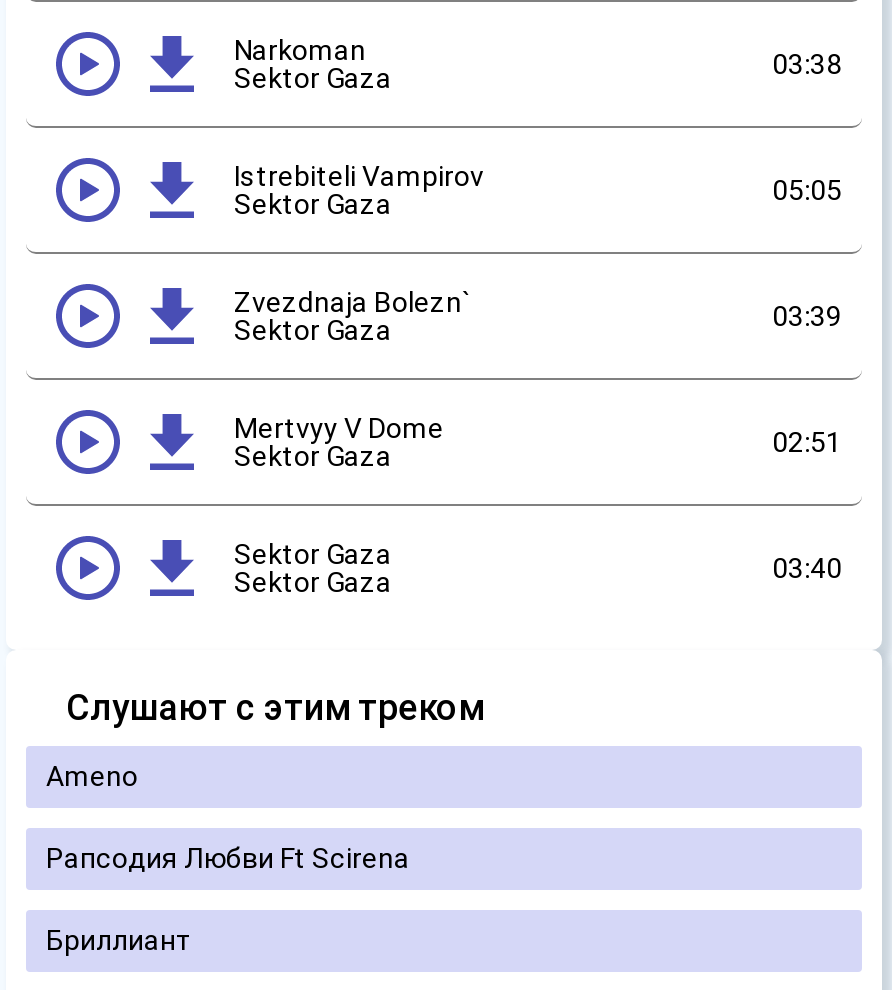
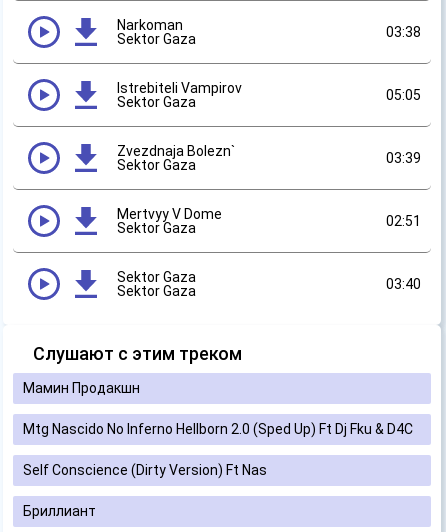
- Ameno
- Рапсодия Любви Ft Scirena
+ Мамин Продакшн
+ Mtg Nascido No Inferno Hellborn 2.0 (Sped Up) Ft Dj Fku & D4C
+ Self Conscience (Dirty Version) Ft Nas
